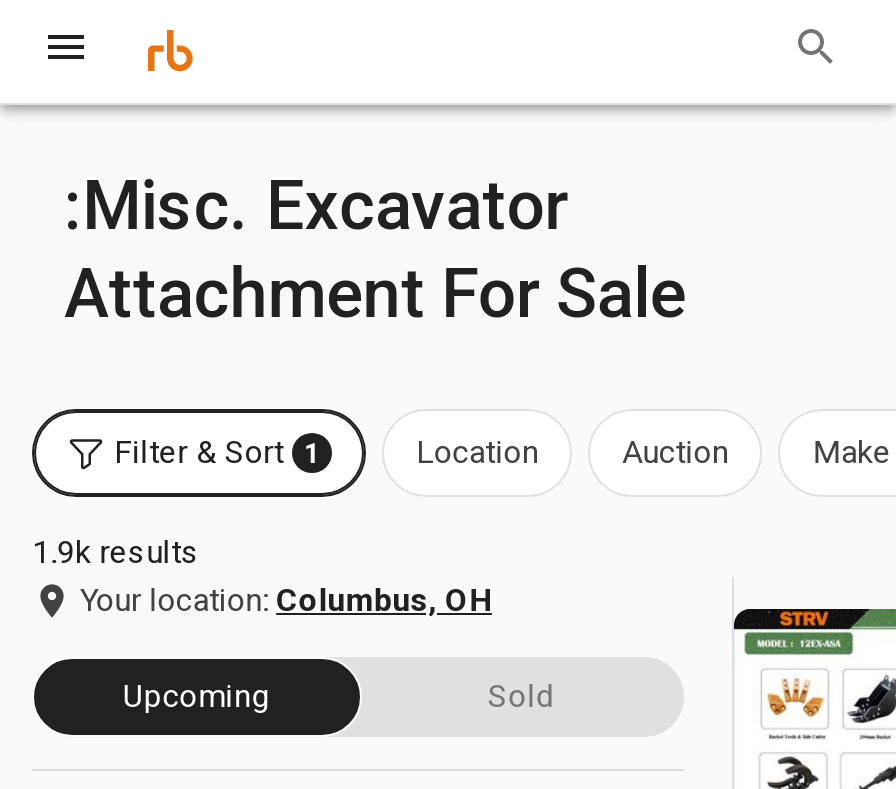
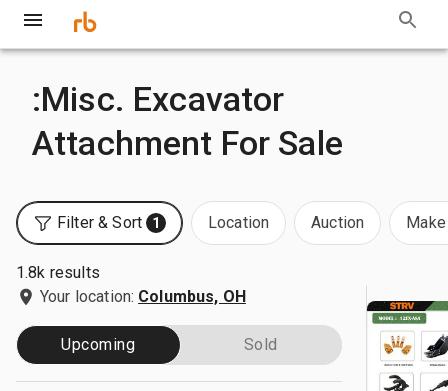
- 1.9k results
+ 1.8k results
